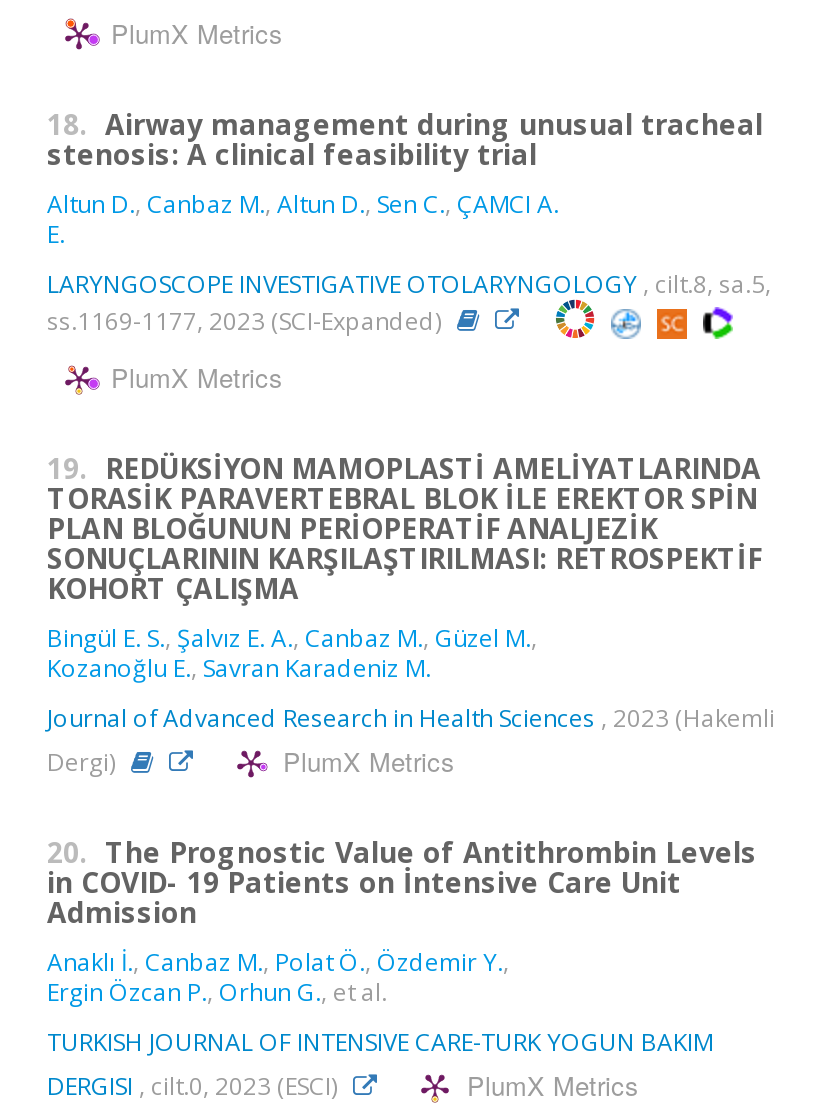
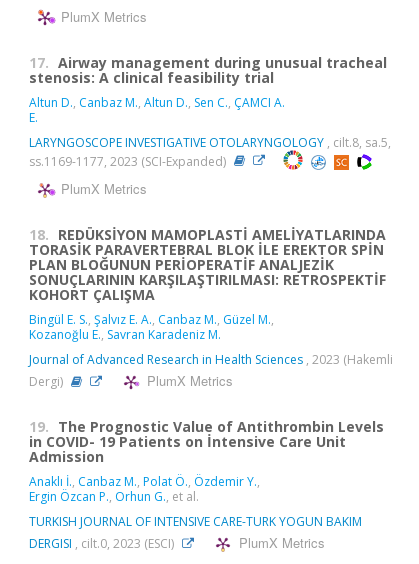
- 18. Airway management during unusual tracheal
+ 17. Airway management during unusual tracheal

- 19. REDÜKSİYON MAMOPLASTİ AMELİYATLARINDA
+ 18. REDÜKSİYON MAMOPLASTİ AMELİYATLARINDA

- 20. The Prognostic Value of Antithrombin Levels
+ 19. The Prognostic Value of Antithrombin Levels
